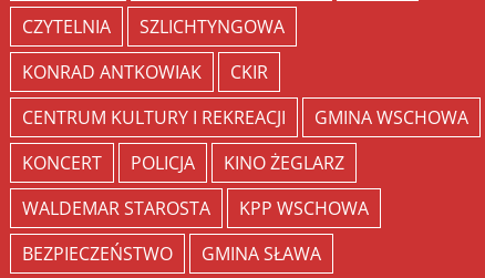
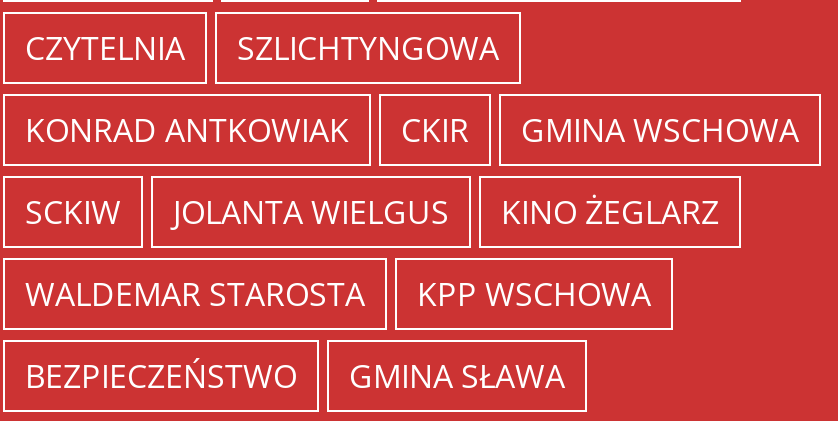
- CENTRUM KULTURY I REKREACJI

- KONCERT
- POLICJA
+ SCKIW
+ JOLANTA WIELGUS
